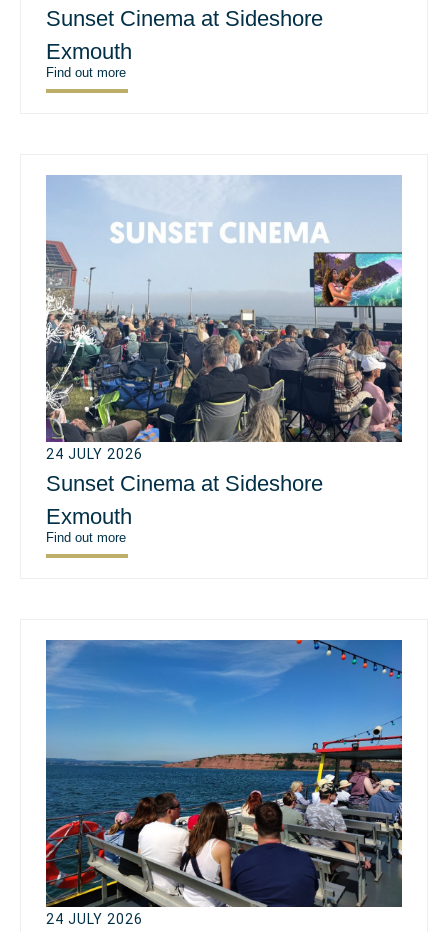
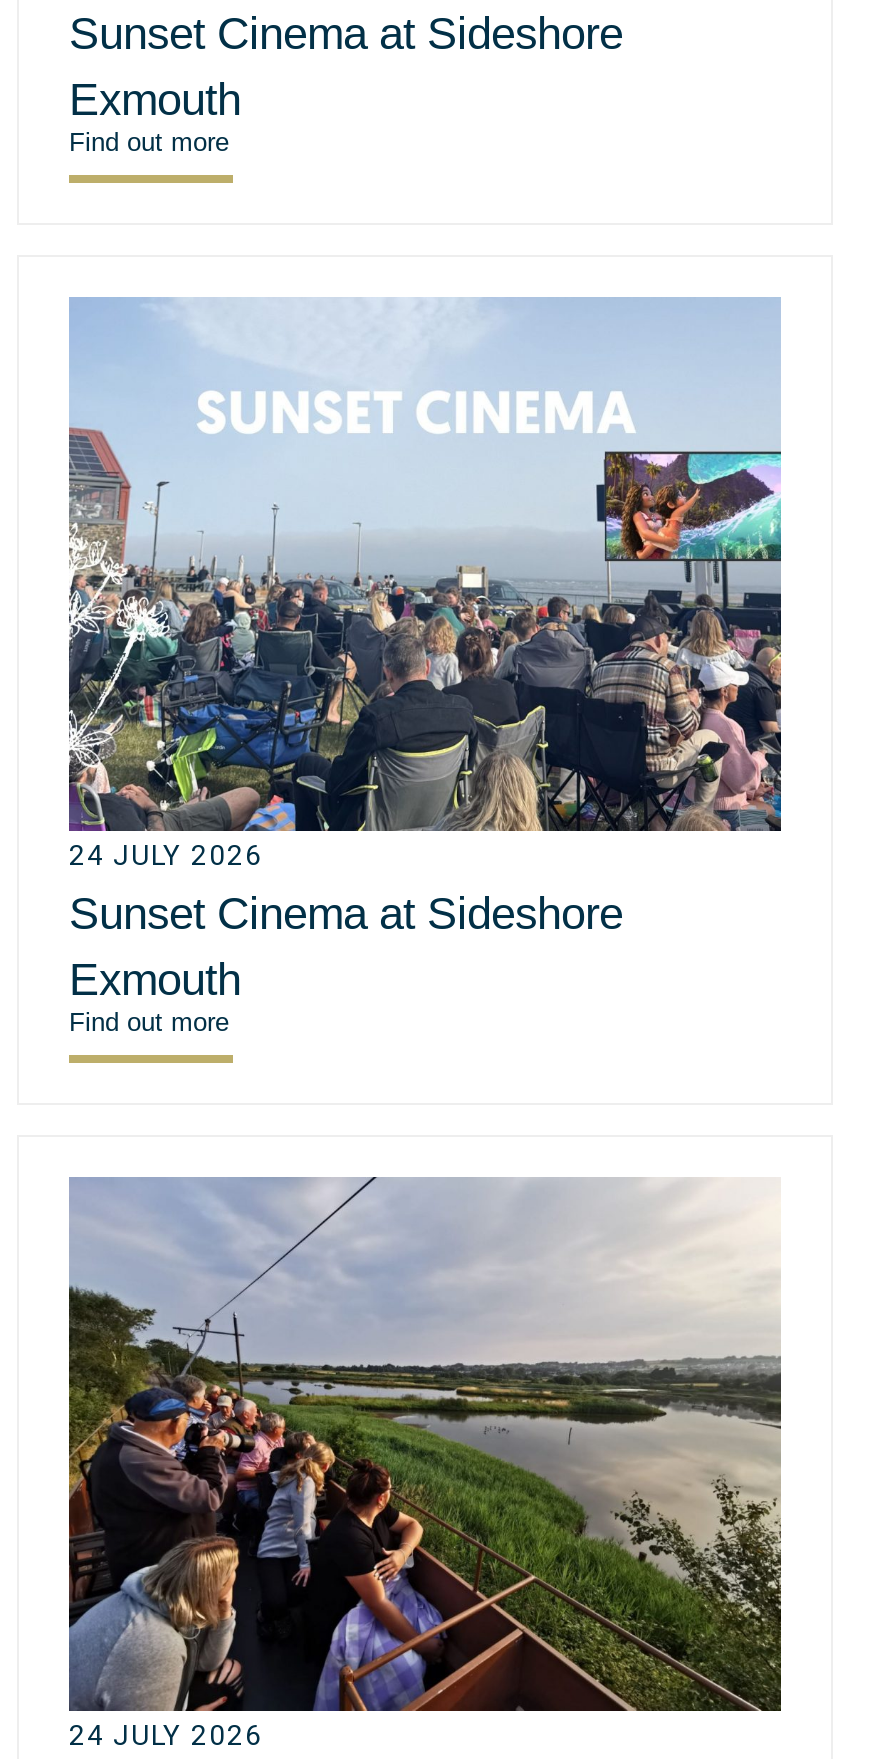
- [image]
+ [image]
